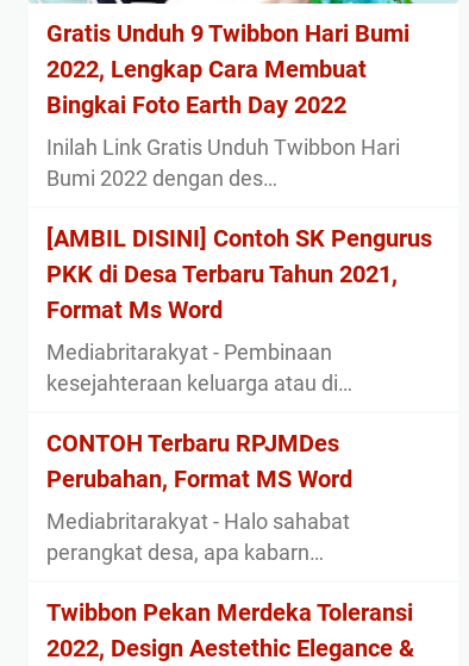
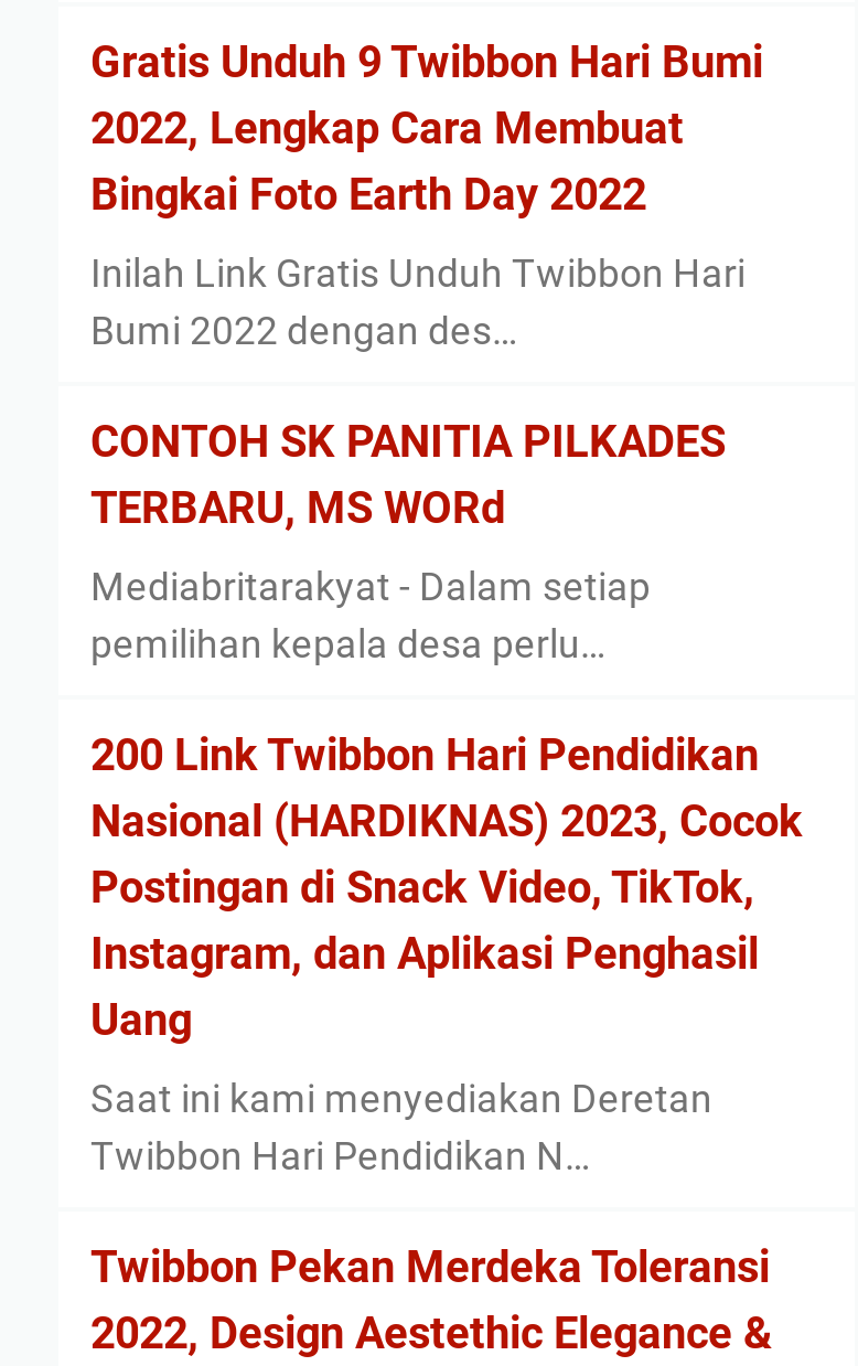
- [AMBIL DISINI] Contoh SK Pengurus
- PKK di Desa Terbaru Tahun 2021,
- Format Ms Word
+ CONTOH SK PANITIA PILKADES
+ TERBARU, MS WORd

- Mediabritarakyat - Pembinaan
- kesejahteraan keluarga atau di…
+ Mediabritarakyat - Dalam setiap
+ pemilihan kepala desa perlu…

- CONTOH Terbaru RPJMDes
- Perubahan, Format MS Word
+ 200 Link Twibbon Hari Pendidikan
+ Nasional (HARDIKNAS) 2023, Cocok
+ Postingan di Snack Video, TikTok,
+ Instagram, dan Aplikasi Penghasil
+ Uang

- Mediabritarakyat - Halo sahabat
- perangkat desa, apa kabarn…
+ Saat ini kami menyediakan Deretan
+ Twibbon Hari Pendidikan N…
